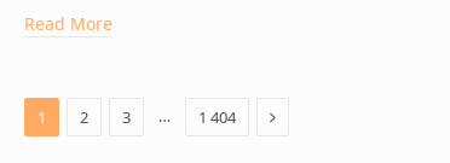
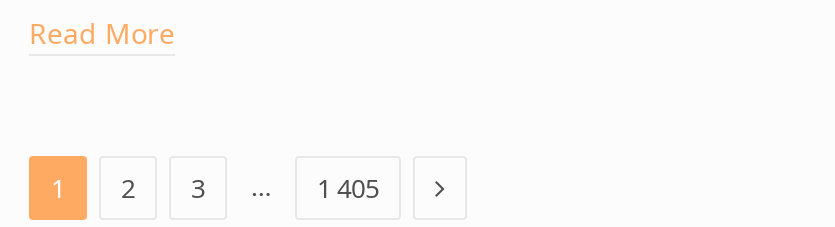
- 1 404
+ 1 405
